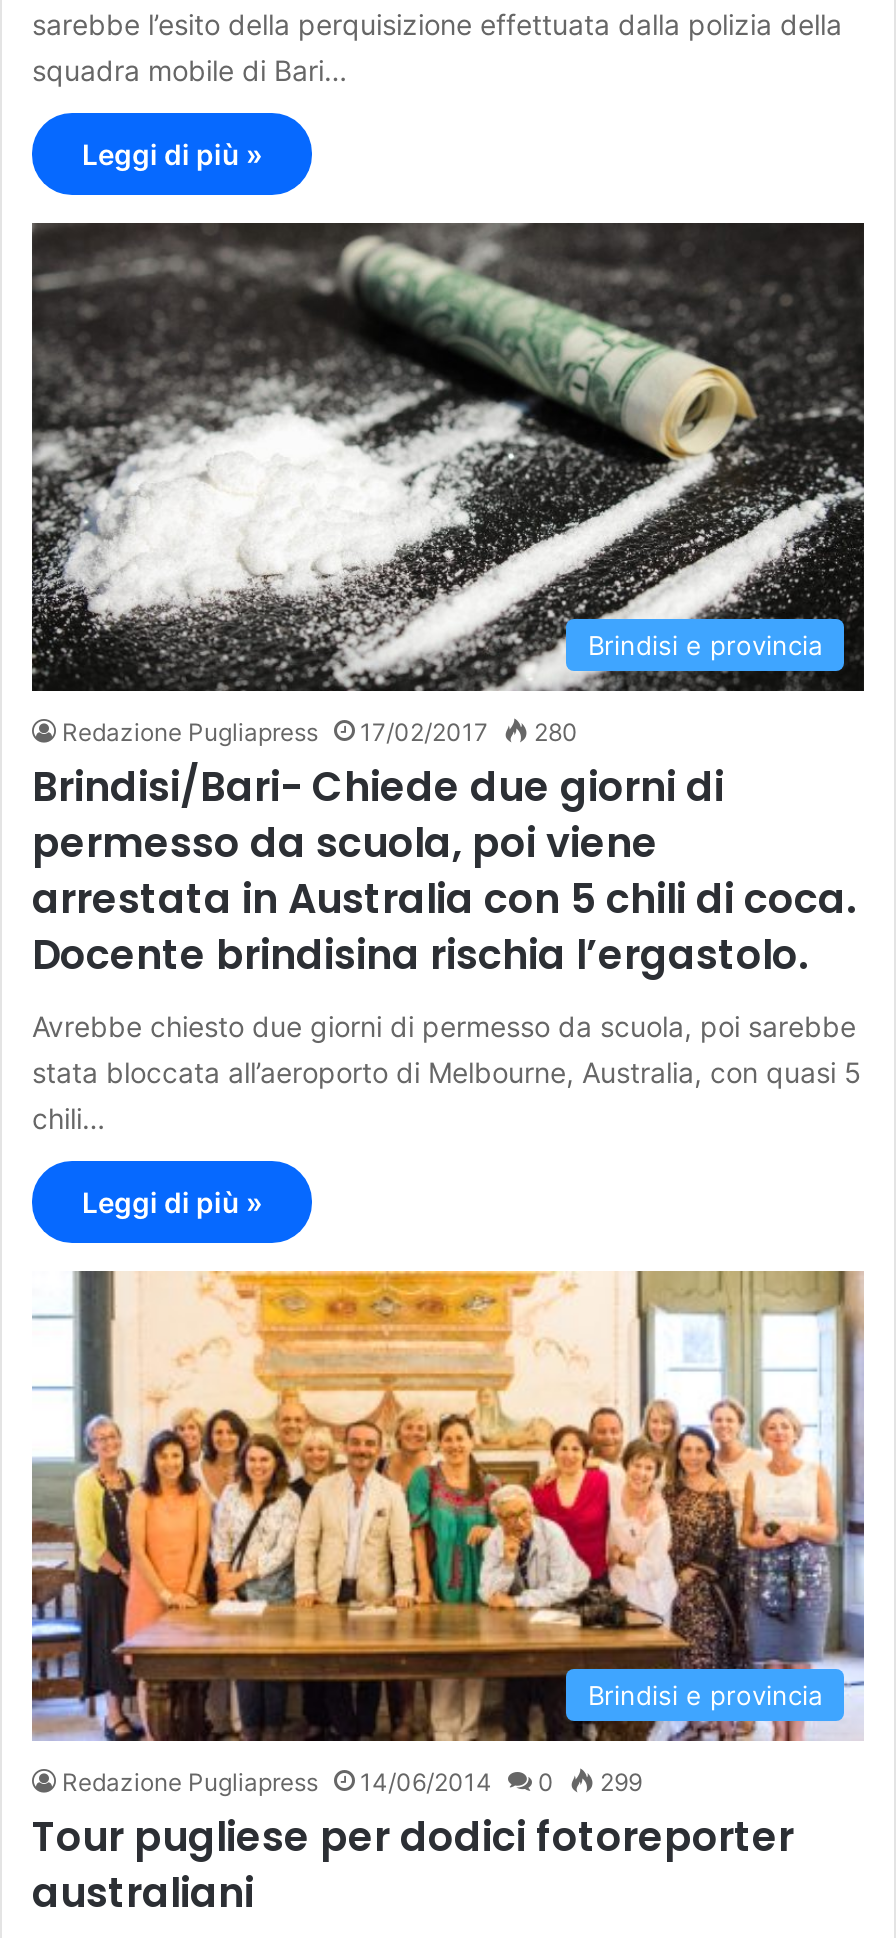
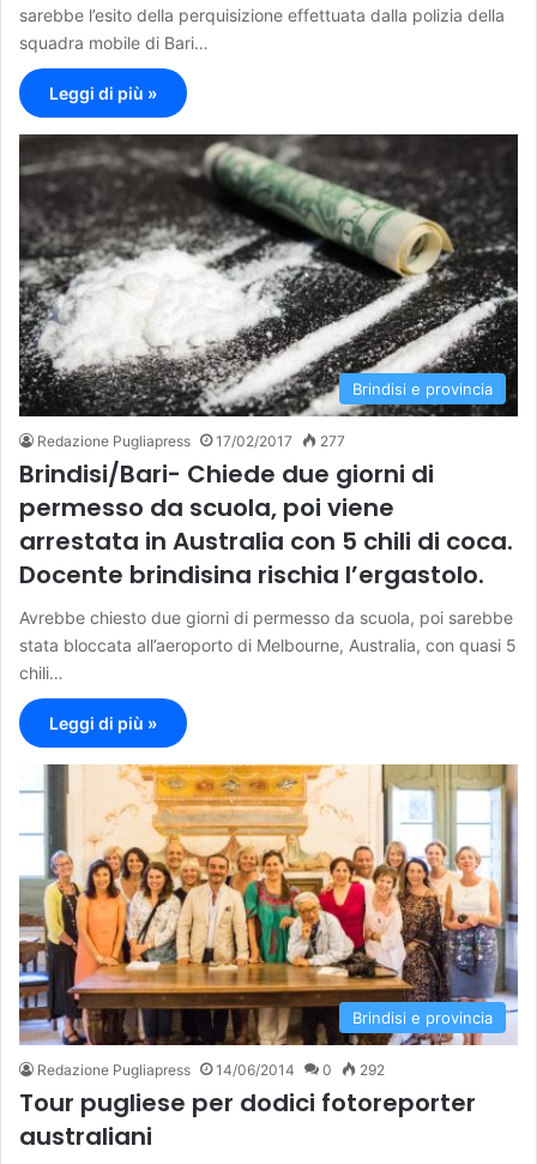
- Redazione Pugliapress 17/02/2017 280
+ Redazione Pugliapress 17/02/2017 277

- Redazione Pugliapress 14/06/2014 0 299
+ Redazione Pugliapress 14/06/2014 0 292
